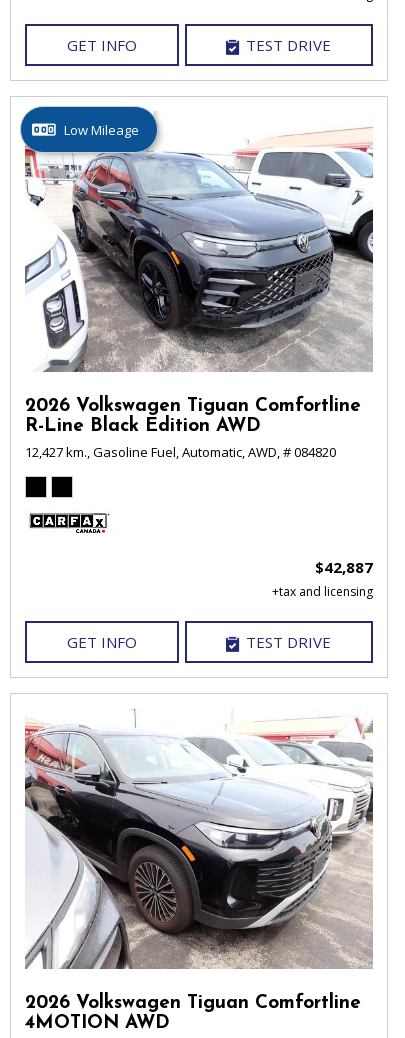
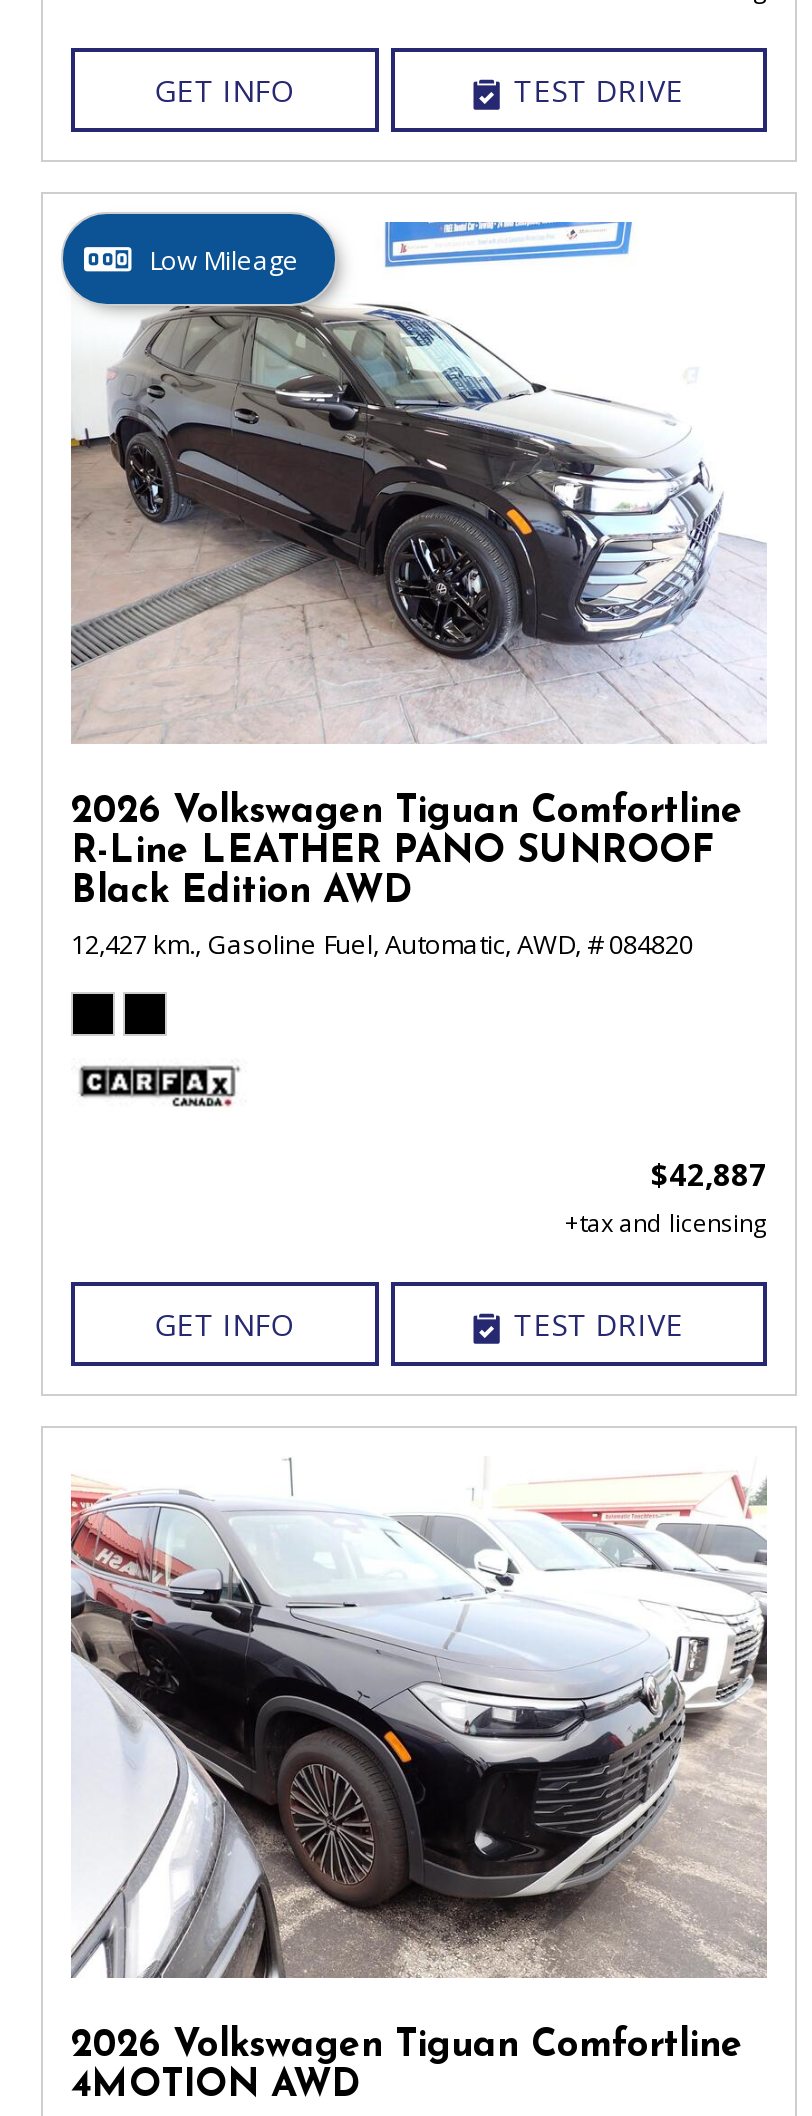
- [image]
+ [image]

- R-Line Black Edition AWD
+ R-Line LEATHER PANO SUNROOF
+ Black Edition AWD
